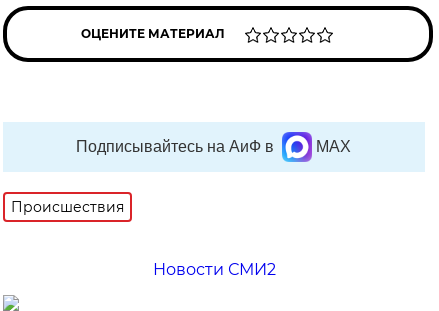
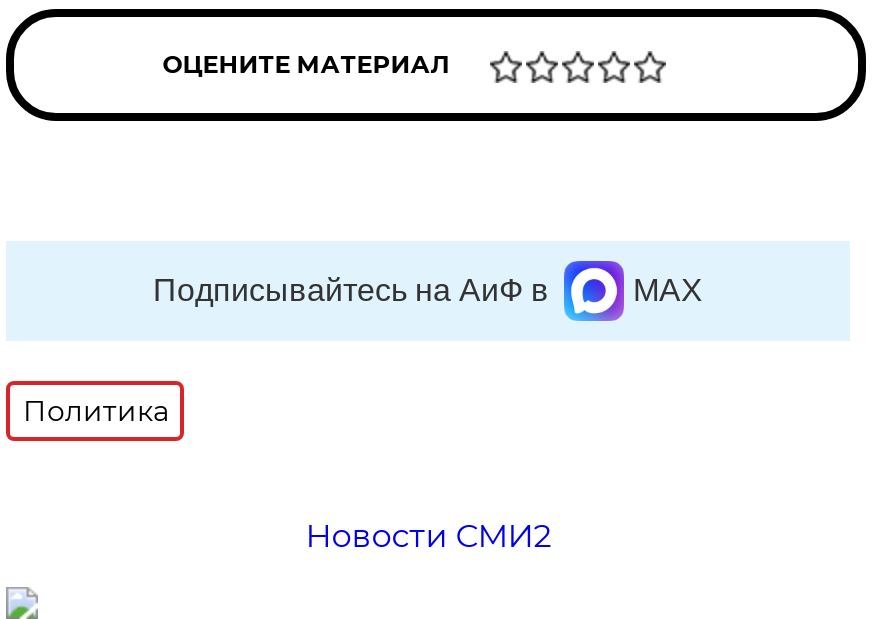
- Происшествия
+ Политика
